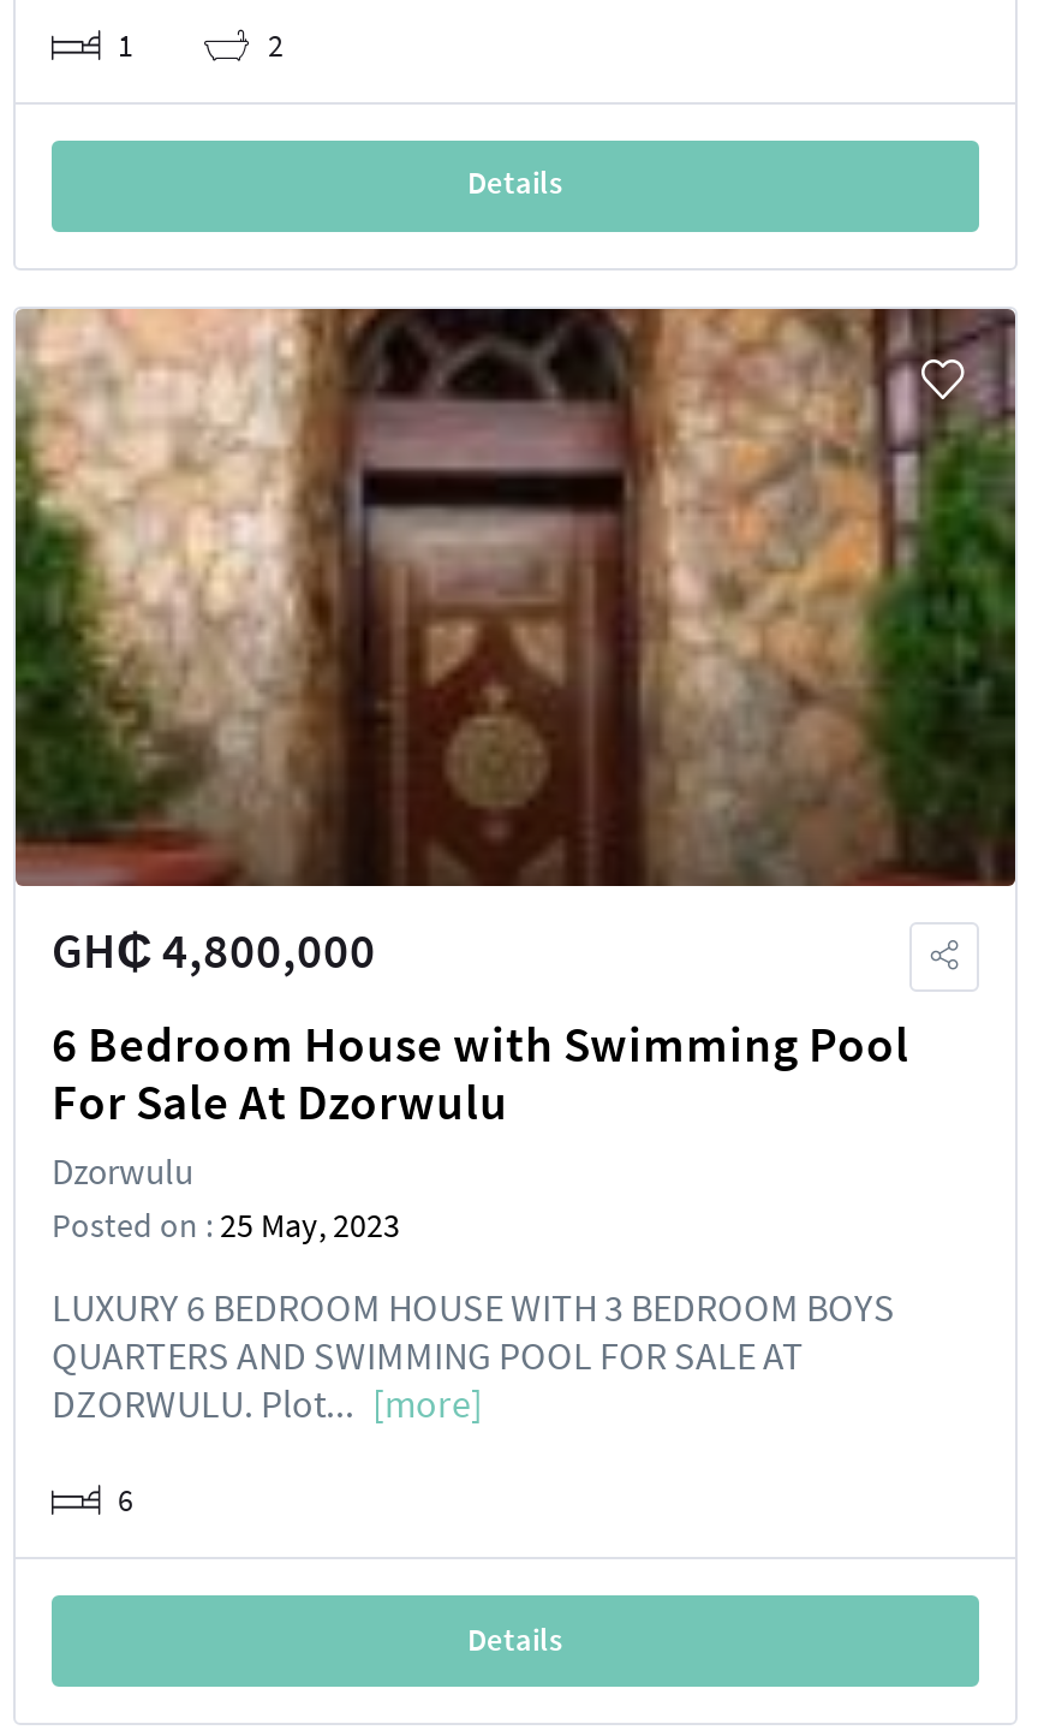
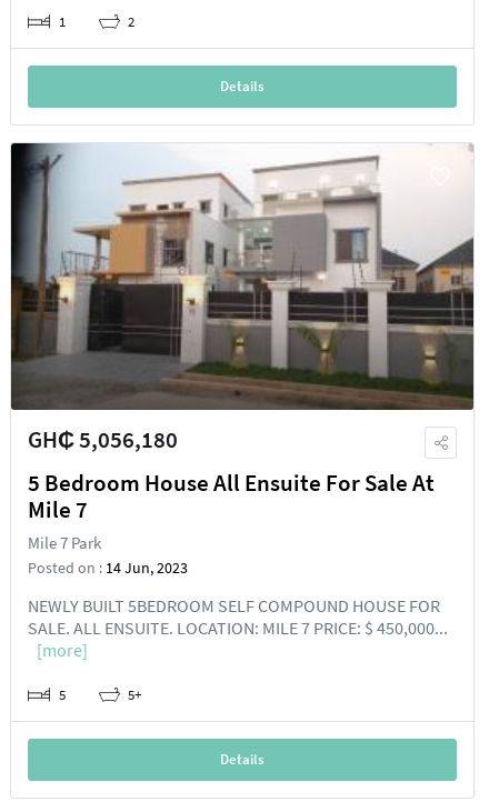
- [image]
- GH₵ 4,800,000
+ [image]
+ GH₵ 5,056,180

- 6 Bedroom House with Swimming Pool
- For Sale At Dzorwulu
- Dzorwulu
- Posted on : 25 May, 2023
+ 5 Bedroom House All Ensuite For Sale At
+ Mile 7
+ Mile 7 Park
+ Posted on : 14 Jun, 2023

- LUXURY 6 BEDROOM HOUSE WITH 3 BEDROOM BOYS
- QUARTERS AND SWIMMING POOL FOR SALE AT
- DZORWULU. Plot... [more]
+ NEWLY BUILT 5BEDROOM SELF COMPOUND HOUSE FOR
+ SALE. ALL ENSUITE. LOCATION: MILE 7 PRICE: $ 450,000...
+ [more]

- 6
+ 5
+ 5+
